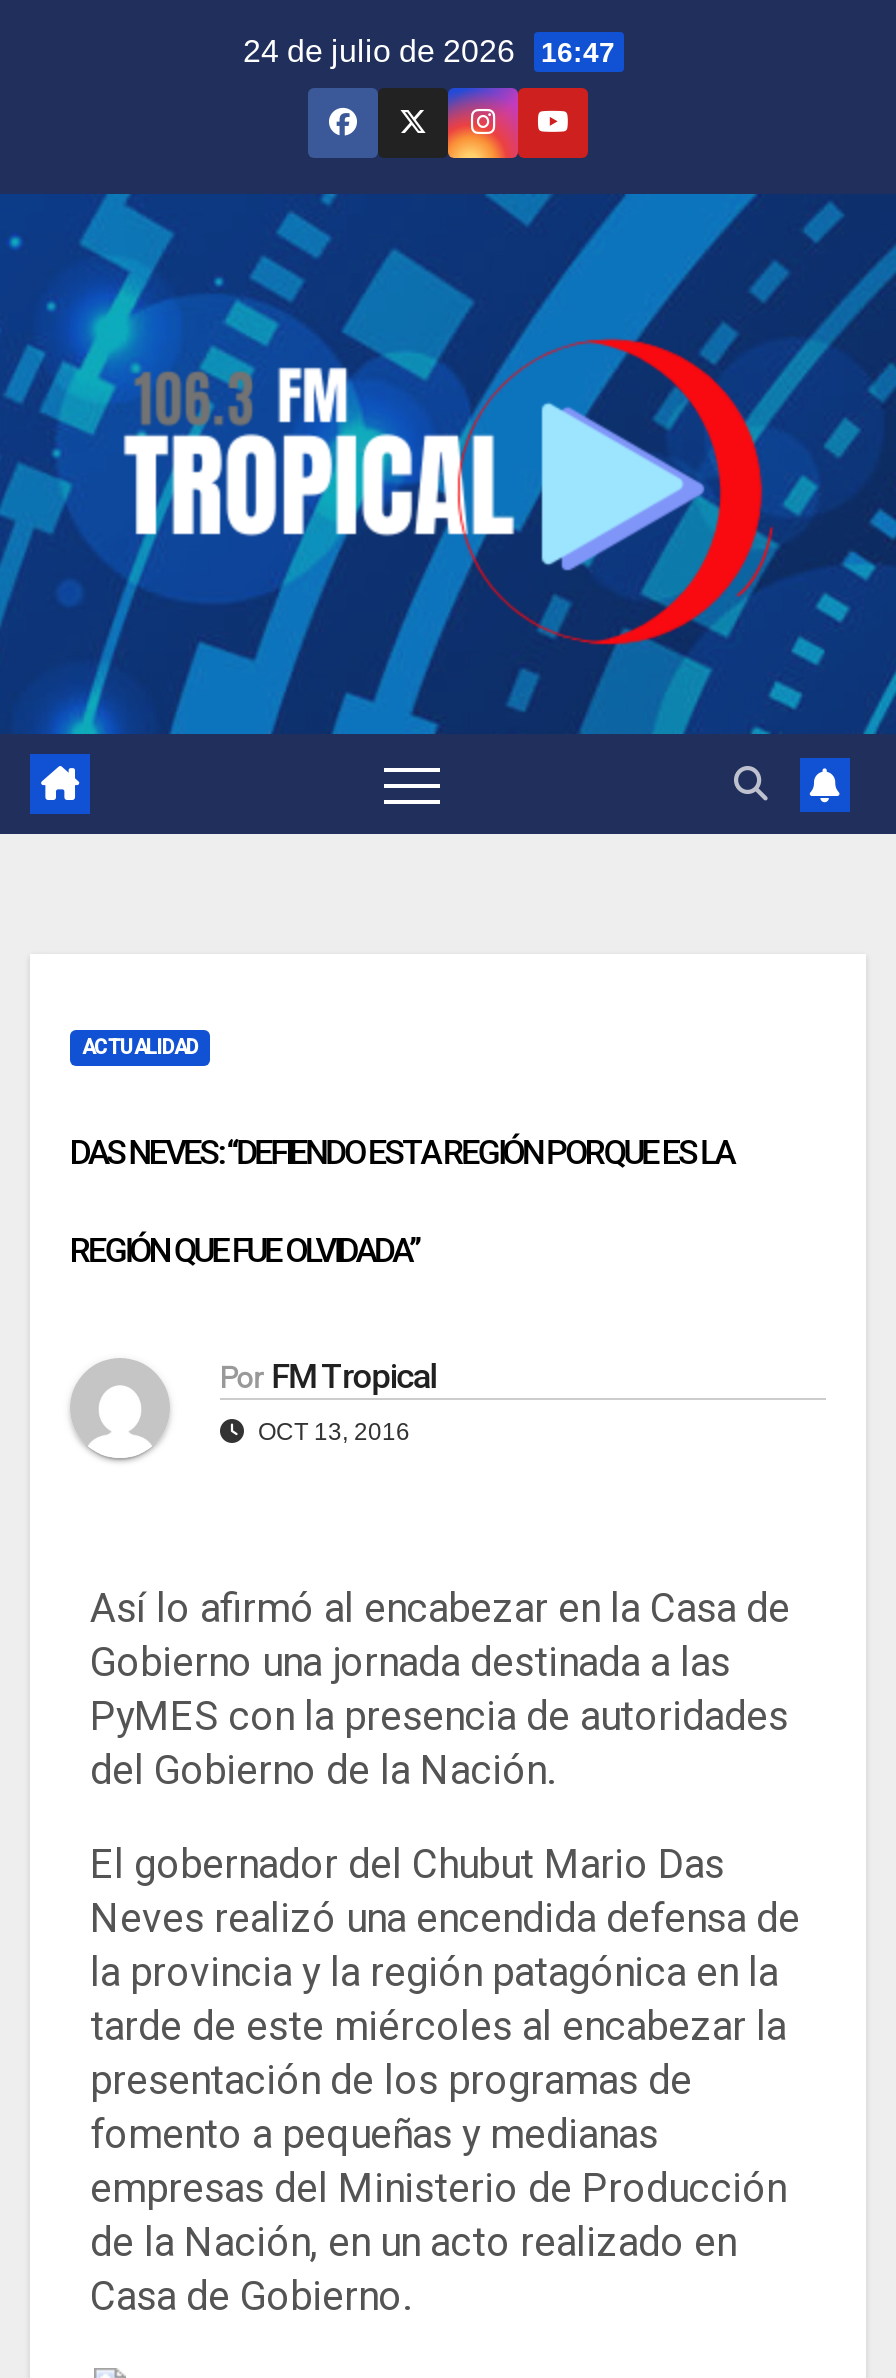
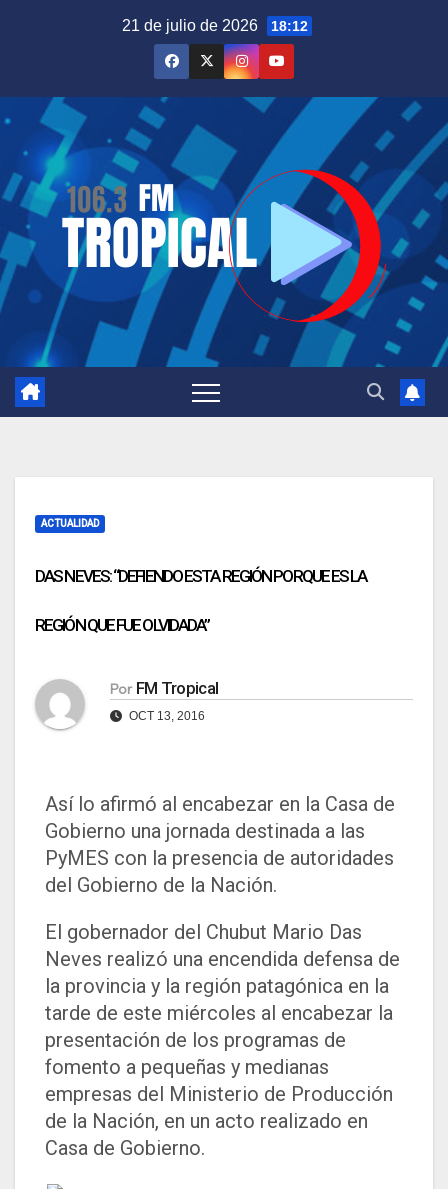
- 24 de julio de 2026 16:47
+ 21 de julio de 2026 18:12
